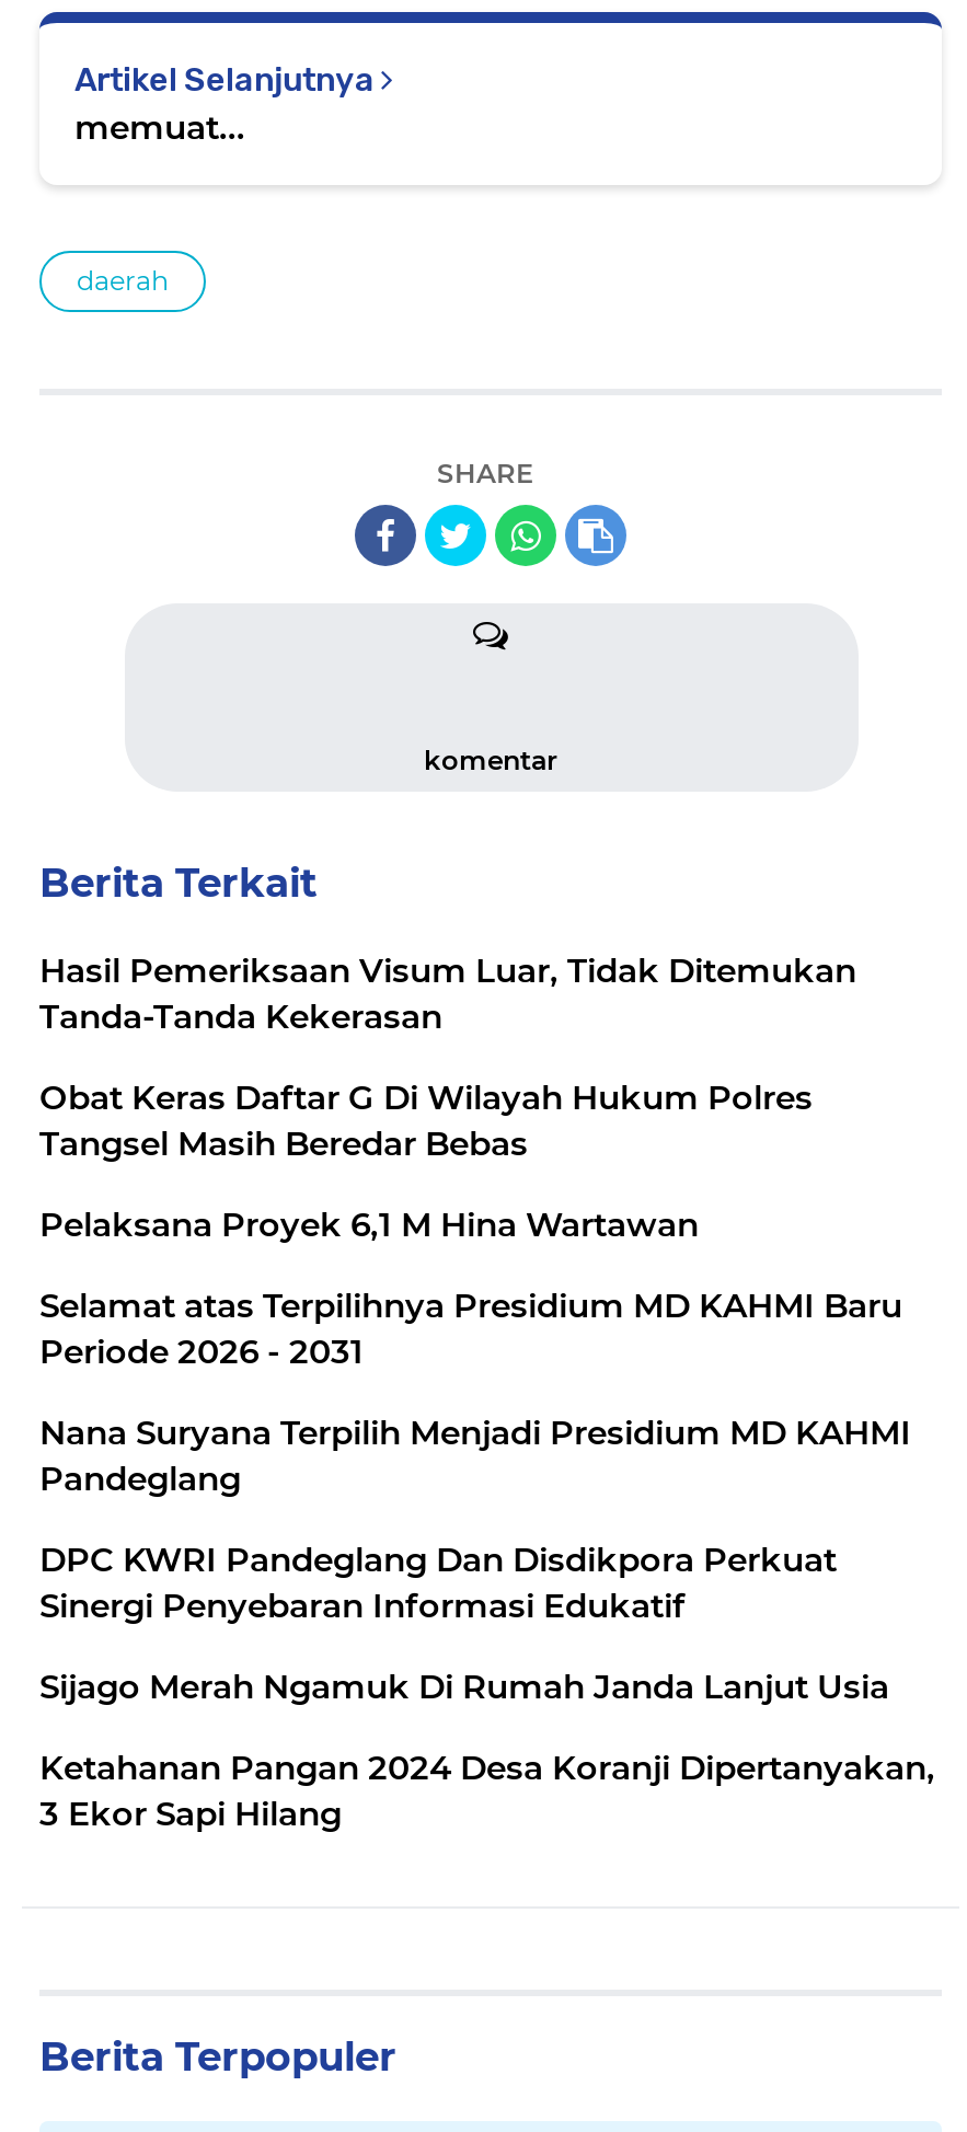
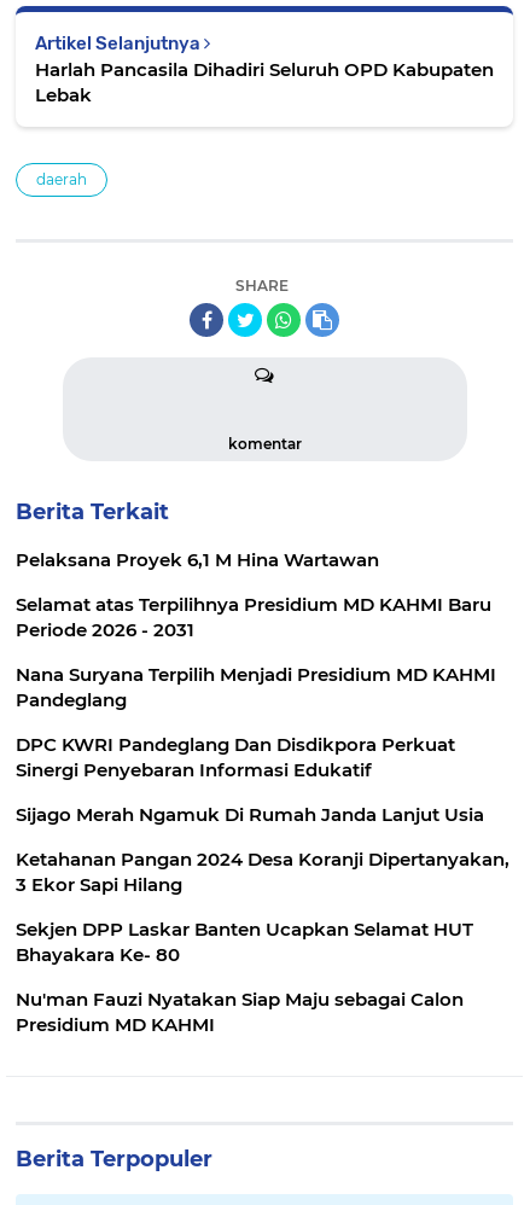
- memuat...
+ Harlah Pancasila Dihadiri Seluruh OPD Kabupaten
+ Lebak

- Hasil Pemeriksaan Visum Luar, Tidak Ditemukan
- Tanda-Tanda Kekerasan
- Obat Keras Daftar G Di Wilayah Hukum Polres
- Tangsel Masih Beredar Bebas

moved up: Selamat atas Terpilihnya Presidium MD KAHMI Baru | Periode 2026 - 2031 | Nana Suryana Terpilih Menjadi Presidium MD KAHMI | ... | Ketahanan Pangan 2024 Desa Koranji Dipertanyakan, | 3 Ekor Sapi Hilang

+ Sekjen DPP Laskar Banten Ucapkan Selamat HUT
+ Bhayakara Ke- 80
+ Nu'man Fauzi Nyatakan Siap Maju sebagai Calon
+ Presidium MD KAHMI
